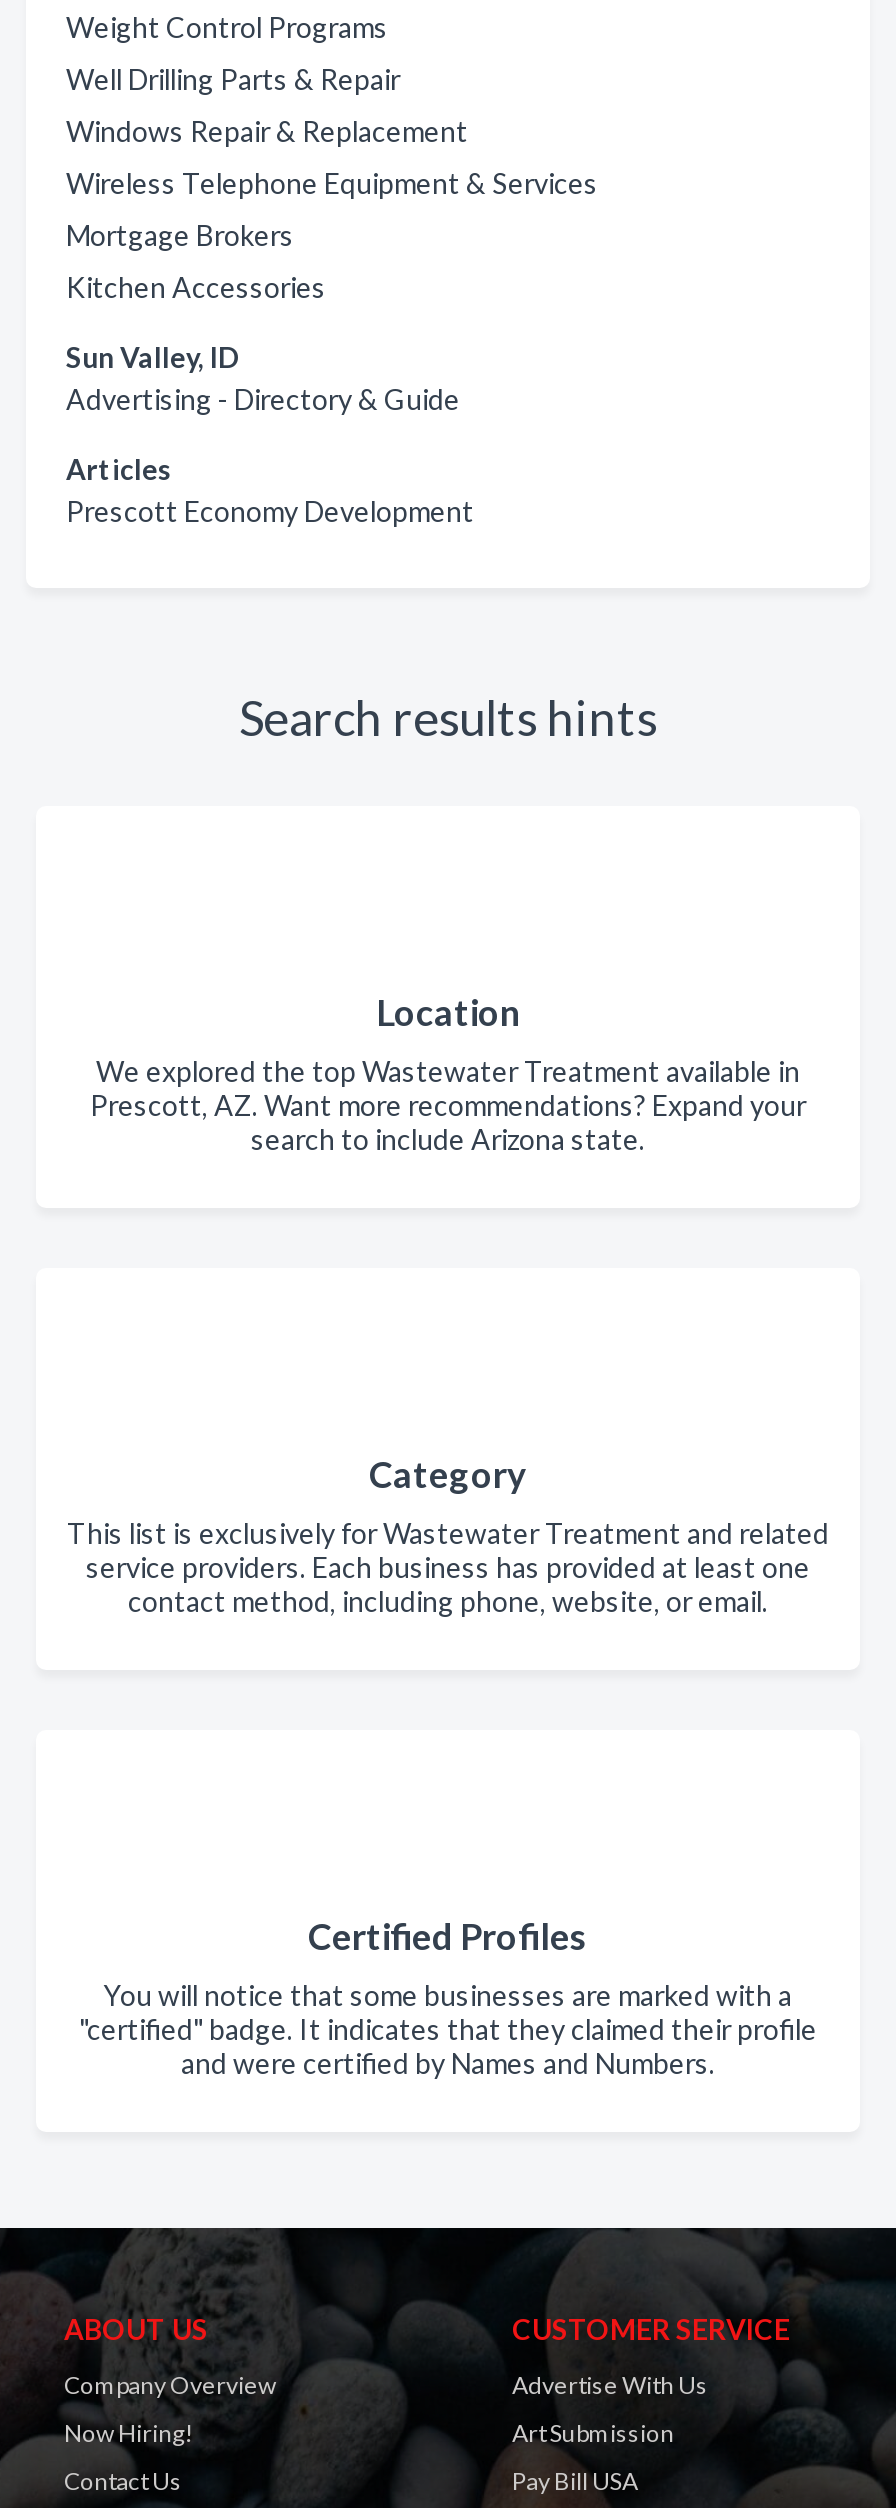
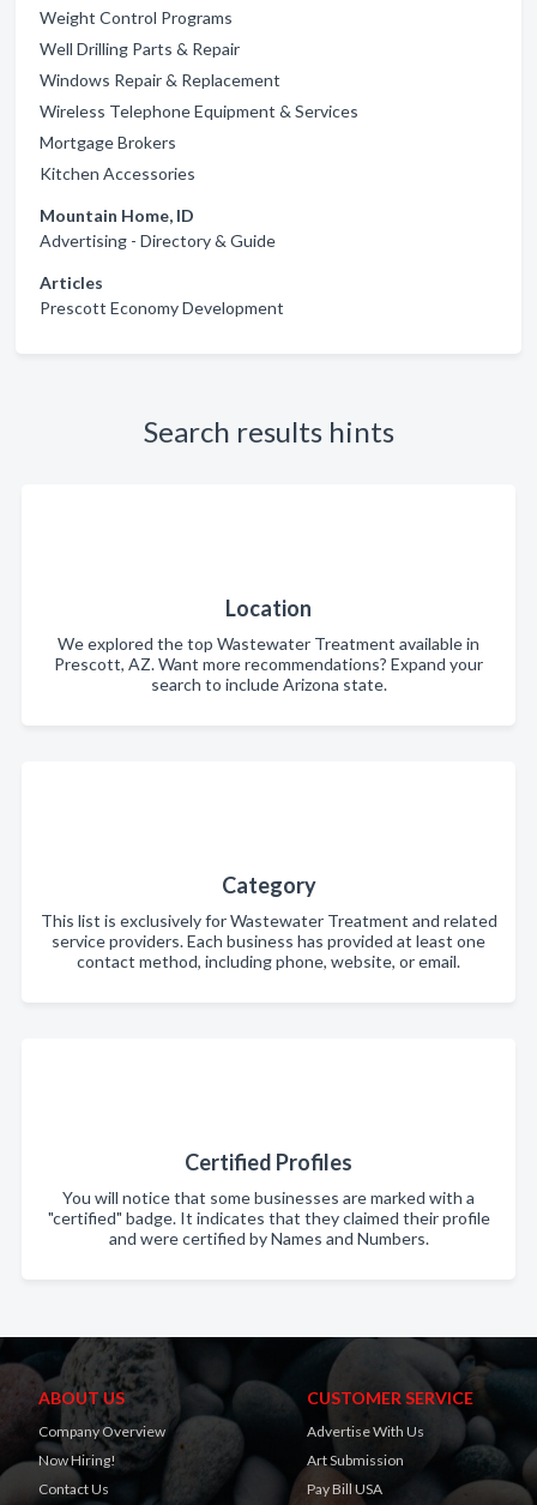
- Sun Valley, ID
+ Mountain Home, ID
